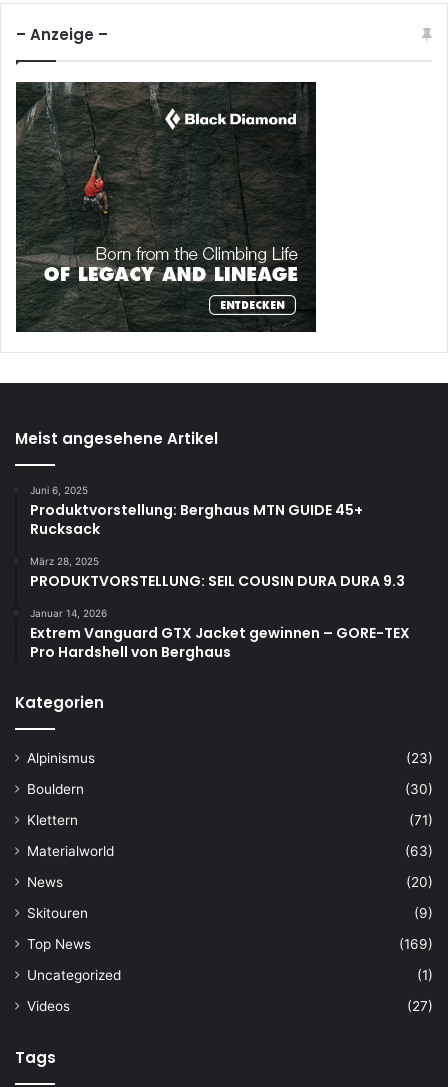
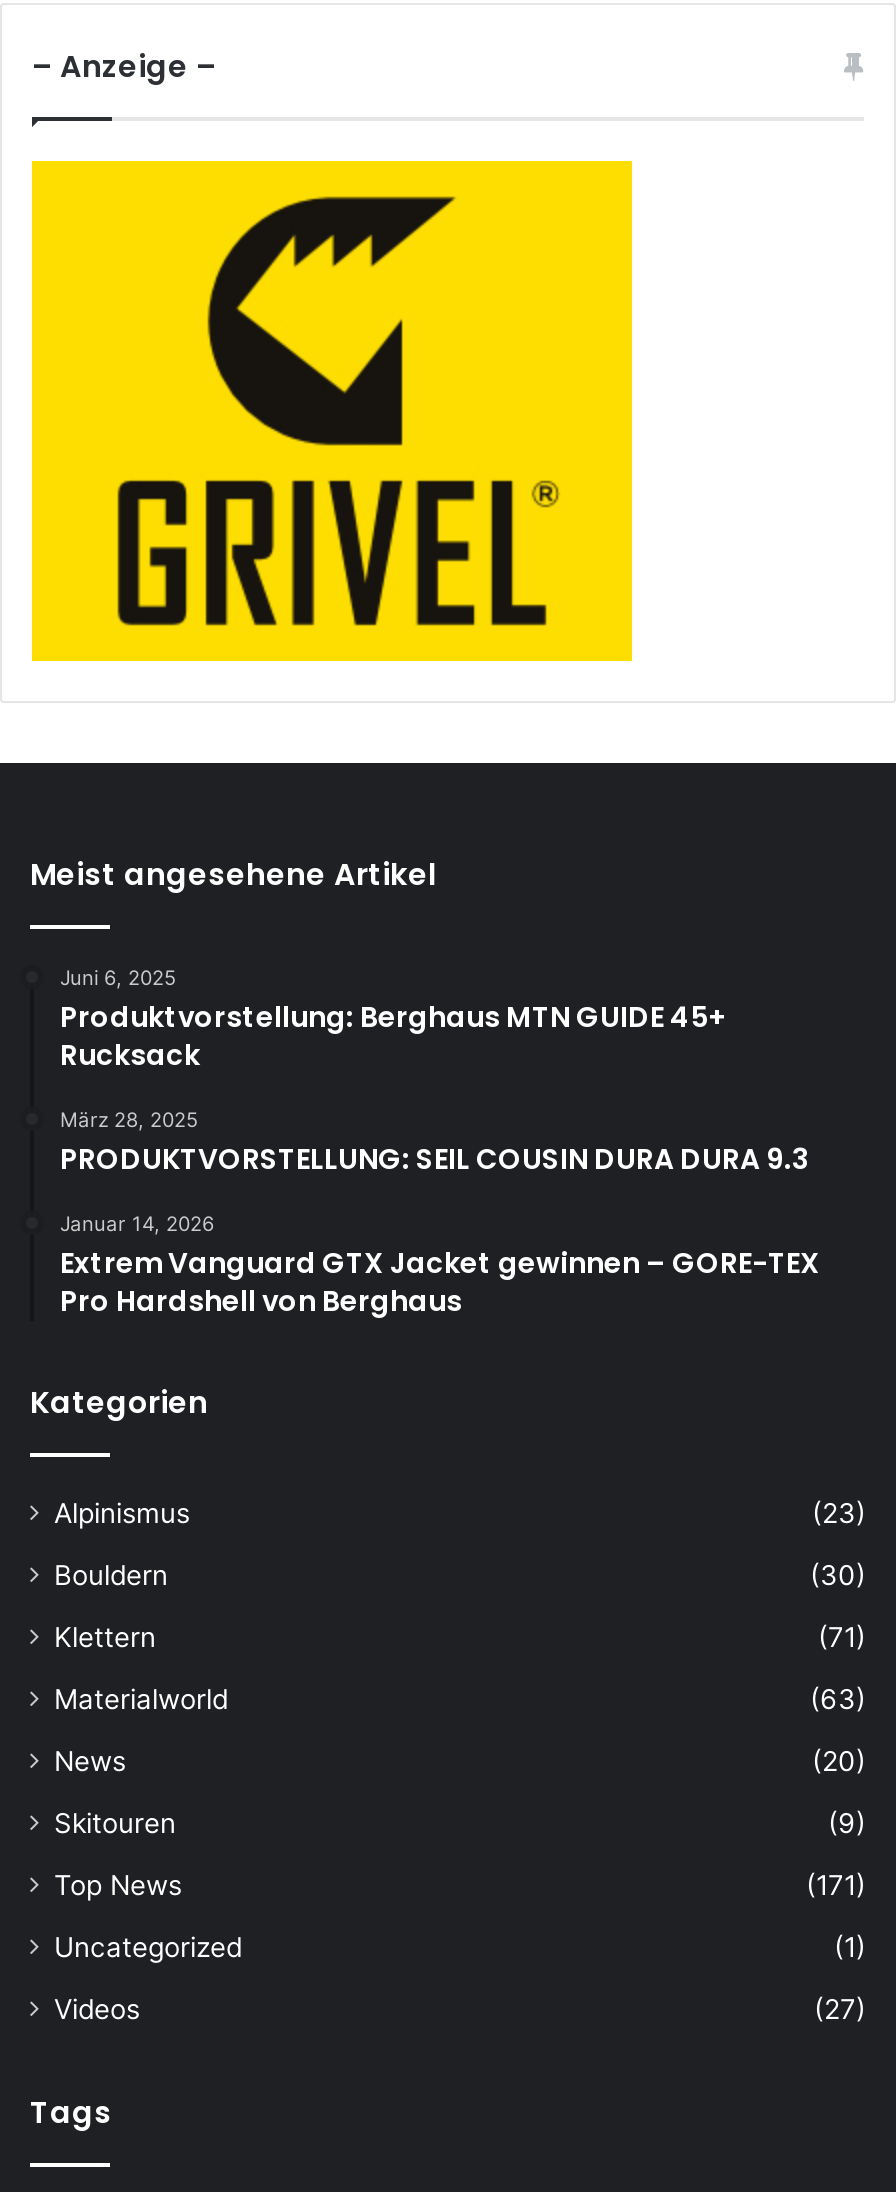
- [image]
+ [image]

- (169)
+ (171)
